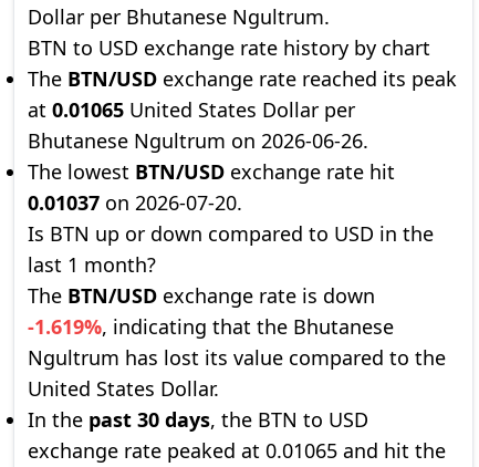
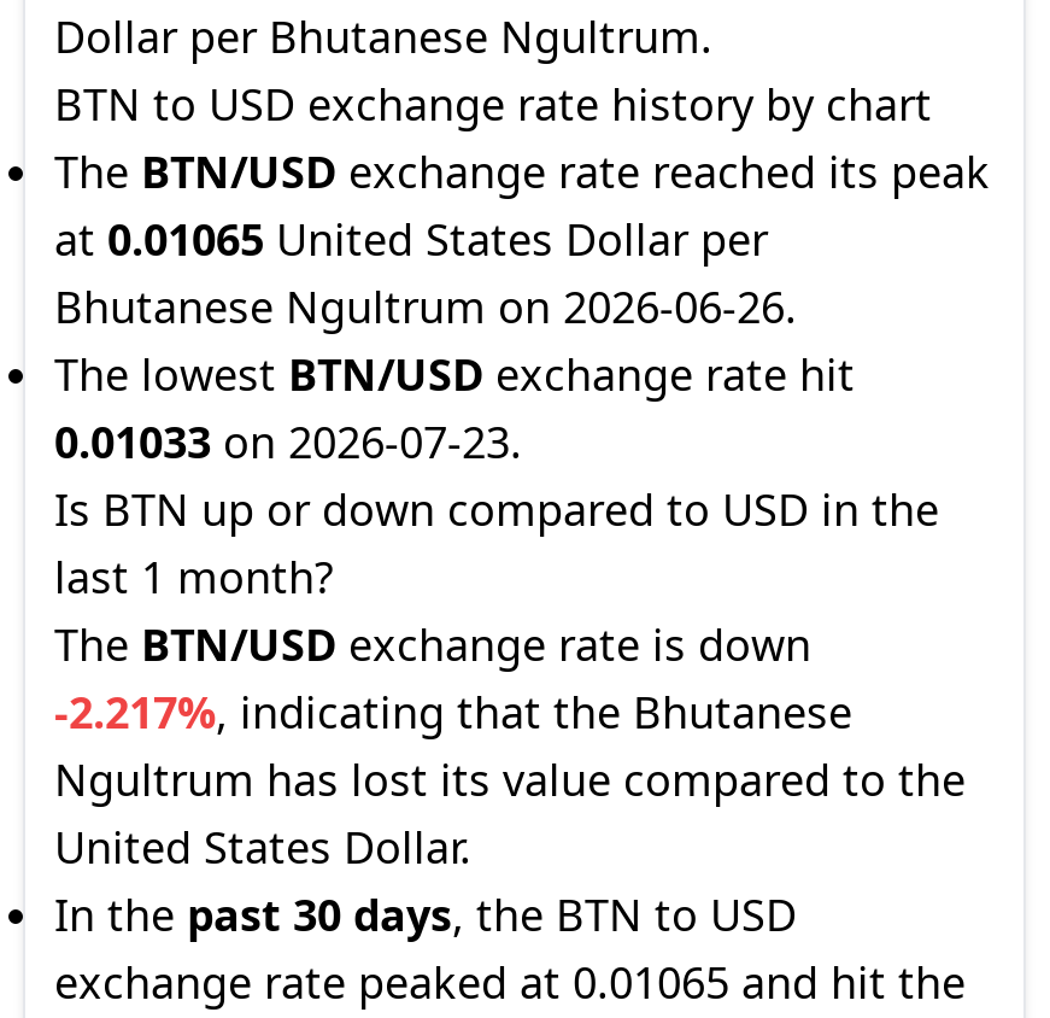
- 0.01037 on 2026-07-20.
+ 0.01033 on 2026-07-23.

- -1.619%, indicating that the Bhutanese
+ -2.217%, indicating that the Bhutanese
